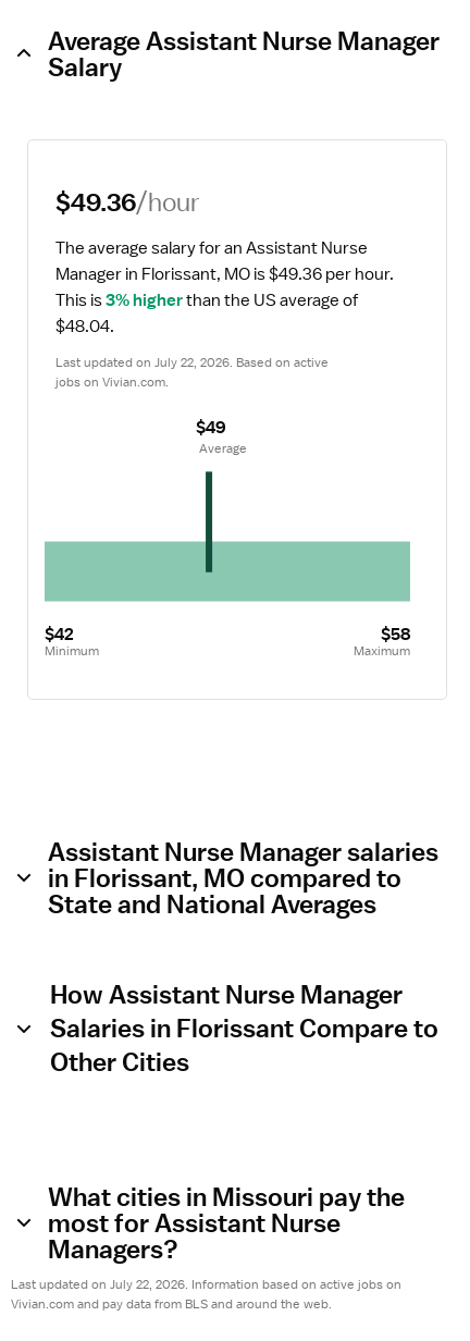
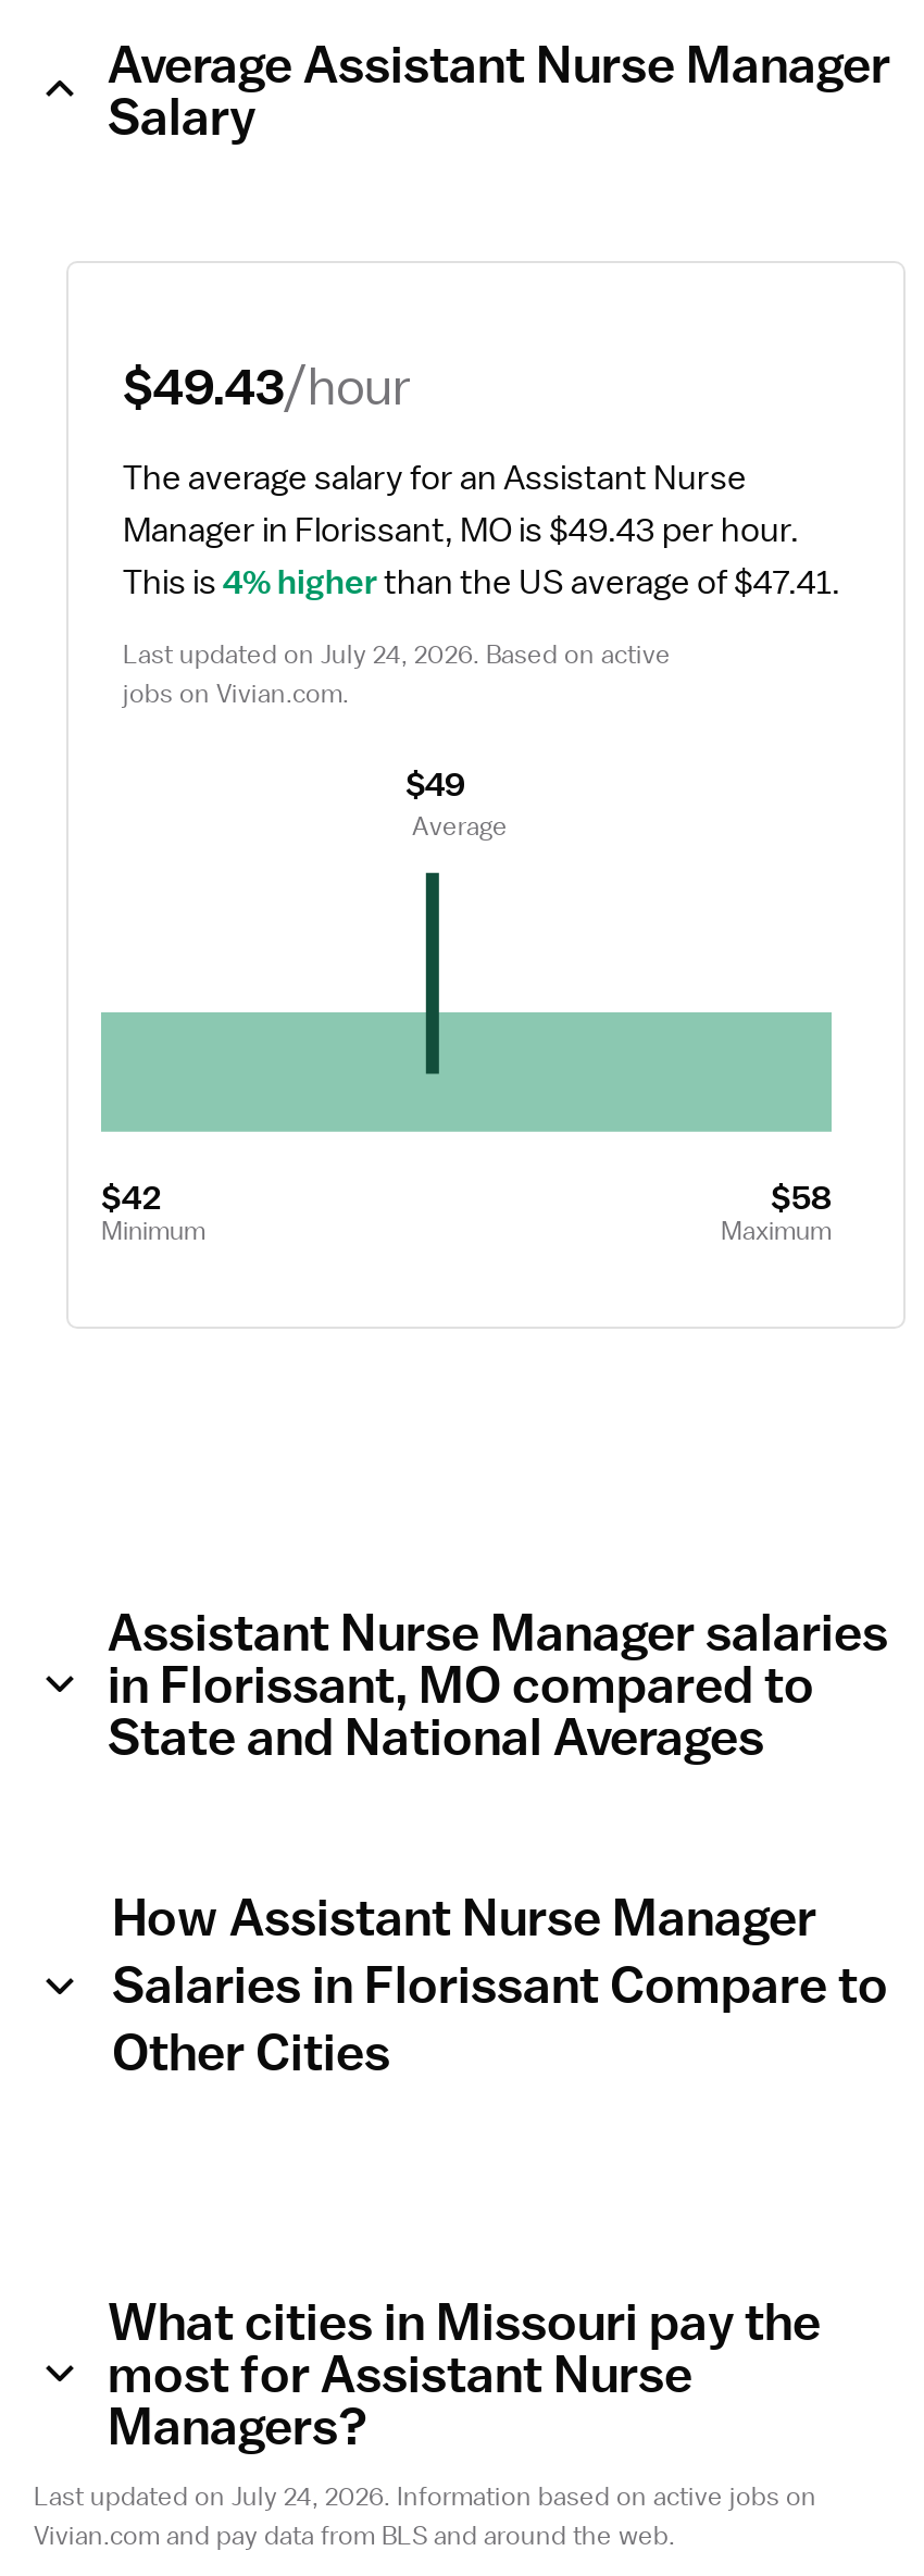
- $49.36/hour
+ $49.43/hour

- Manager in Florissant, MO is $49.36 per hour.
- This is 3% higherthan the US average of
- $48.04.
+ Manager in Florissant, MO is $49.43 per hour.
+ This is 4% higher than the US average of $47.41.

- Last updated on July 22, 2026. Based on active
+ Last updated on July 24, 2026. Based on active

- Last updated on July 22, 2026. Information based on active jobs on
+ Last updated on July 24, 2026. Information based on active jobs on
